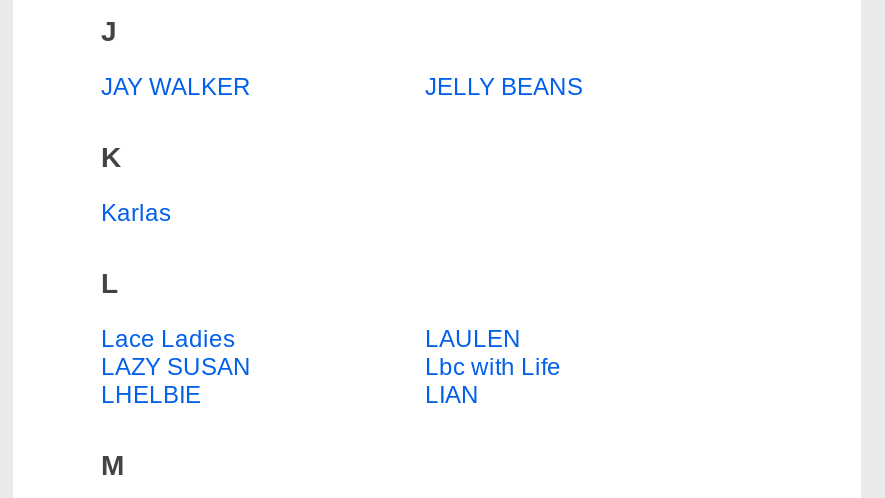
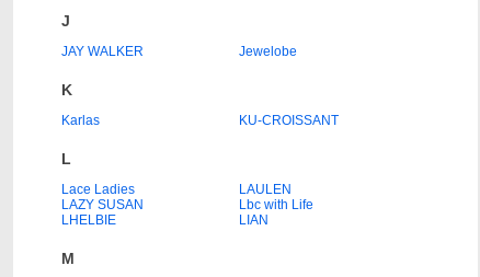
- JELLY BEANS
+ Jewelobe

+ KU-CROISSANT
